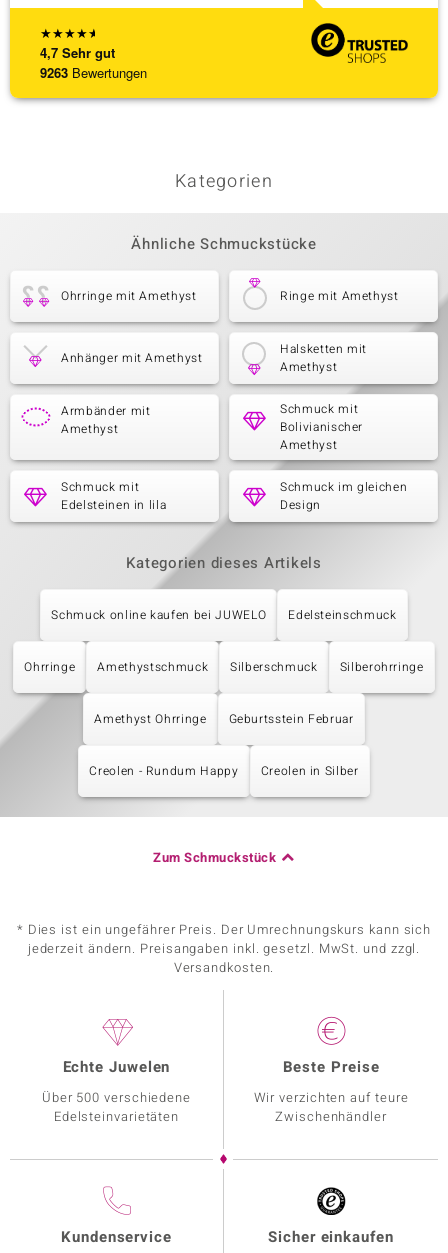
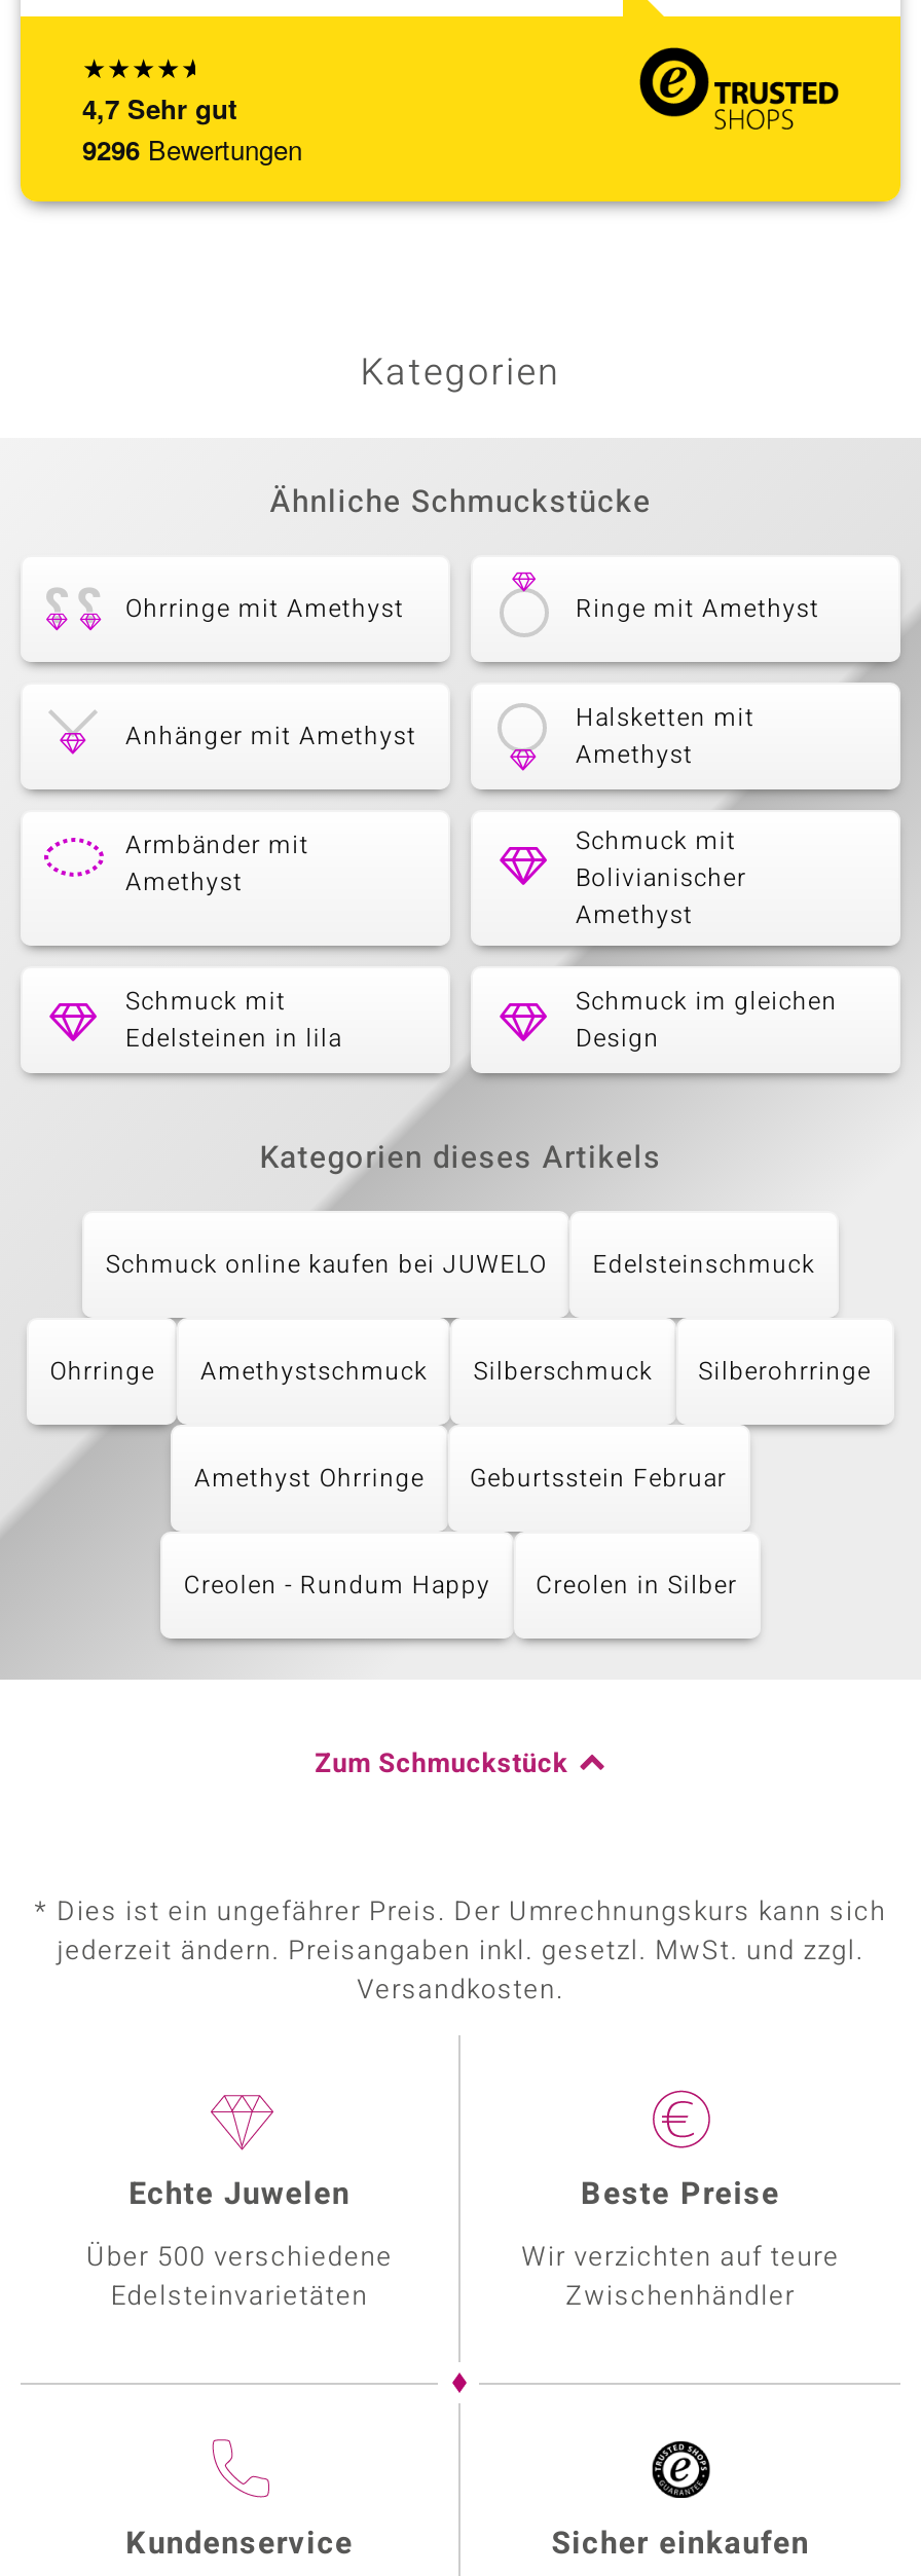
- 9263 Bewertungen
+ 9296 Bewertungen
